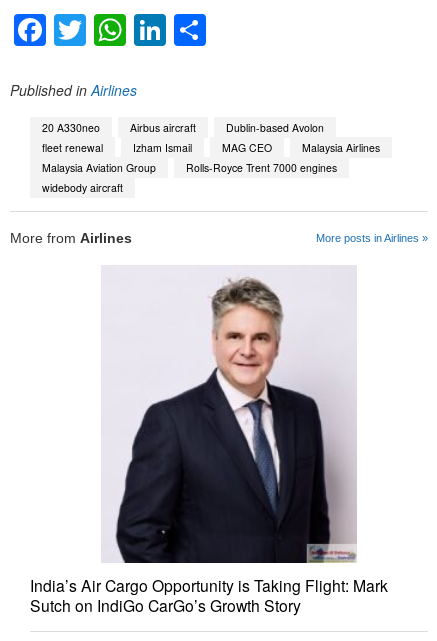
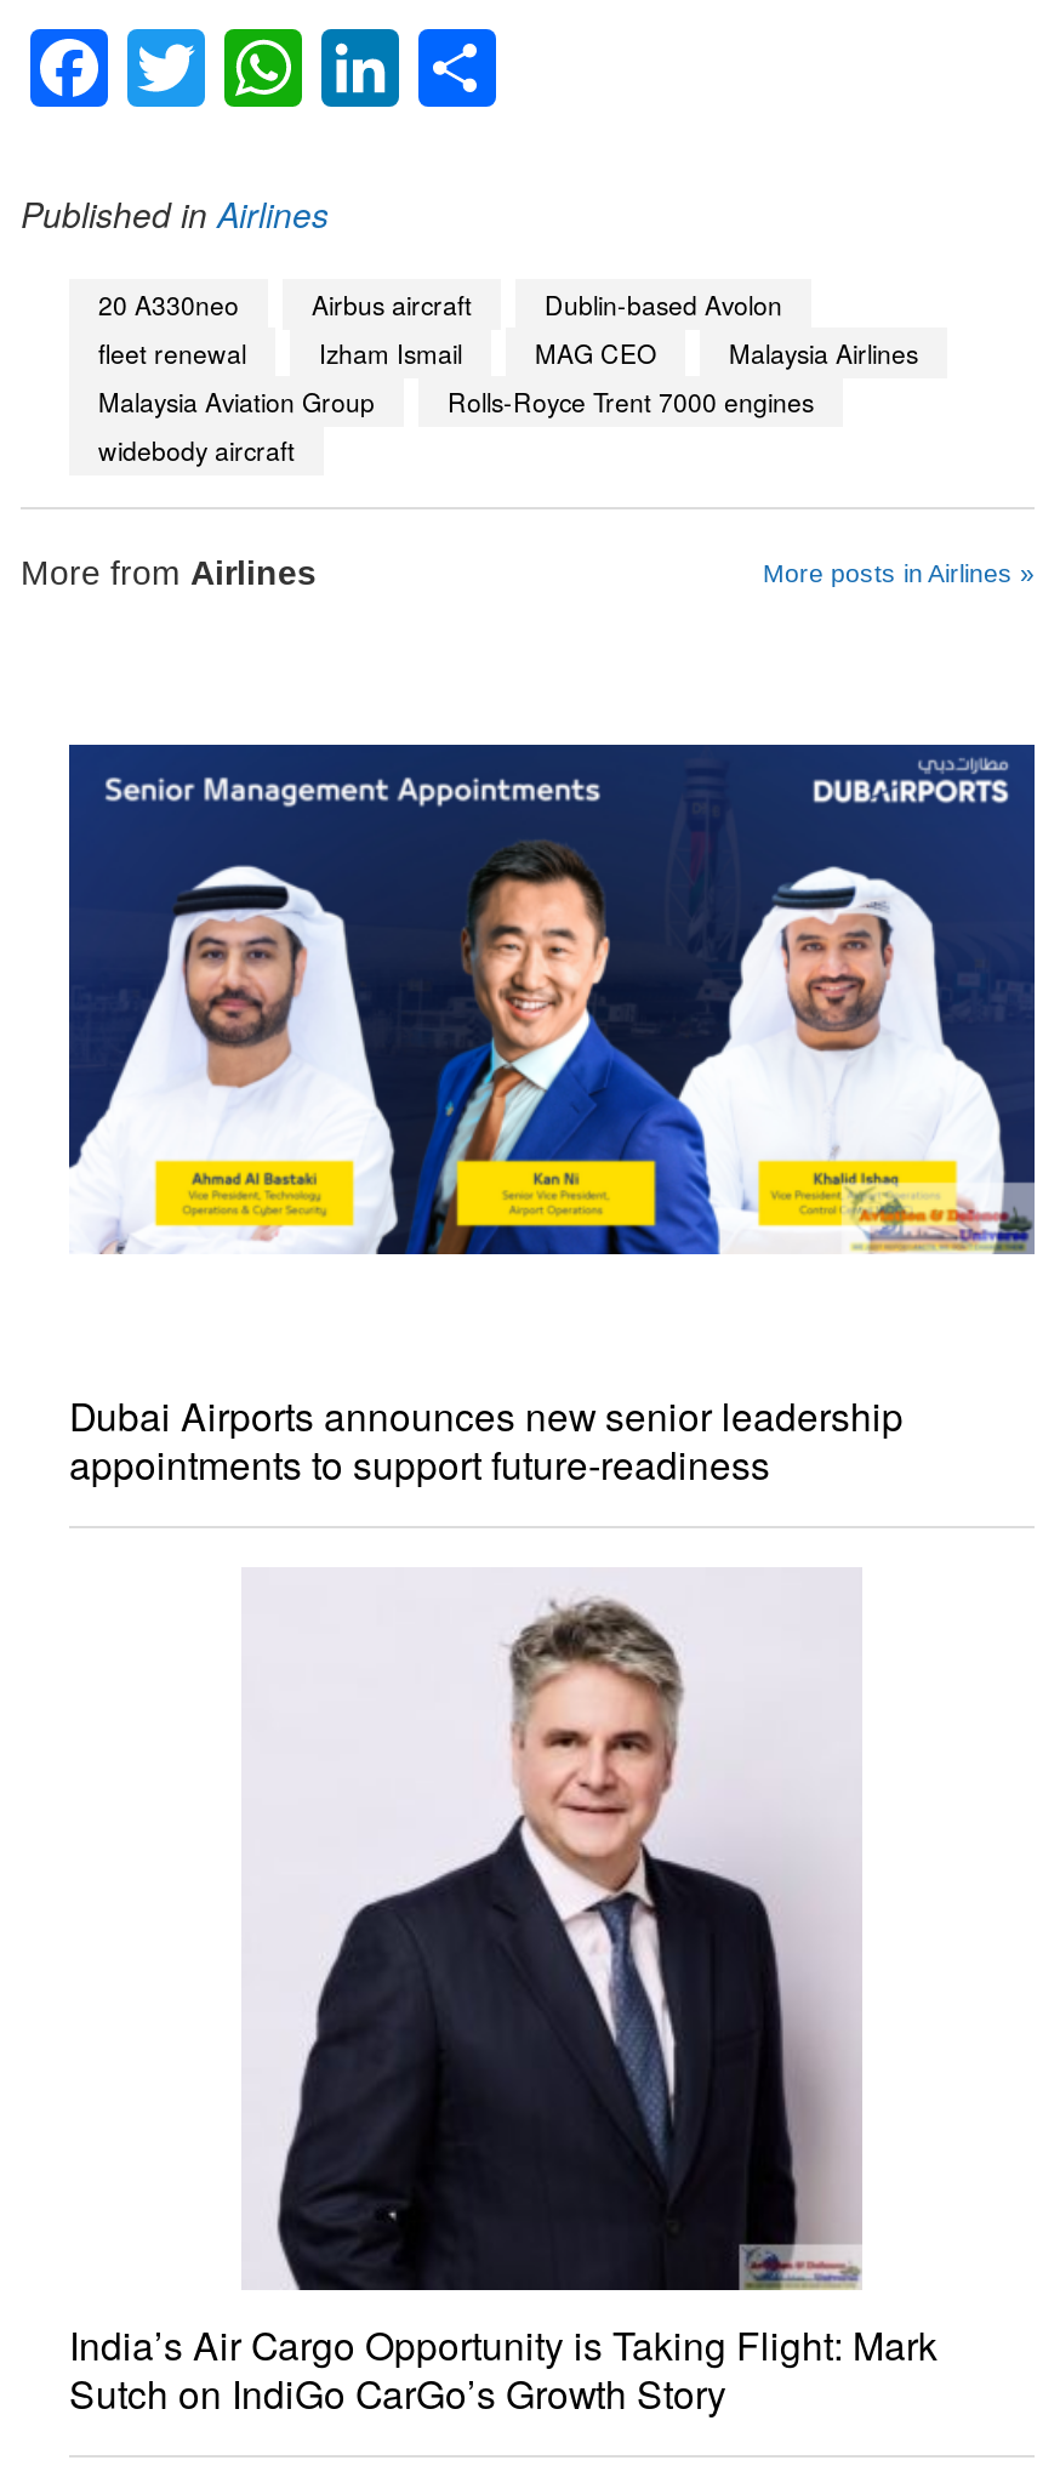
+ [image]

+ Dubai Airports announces new senior leadership
+ appointments to support future-readiness
